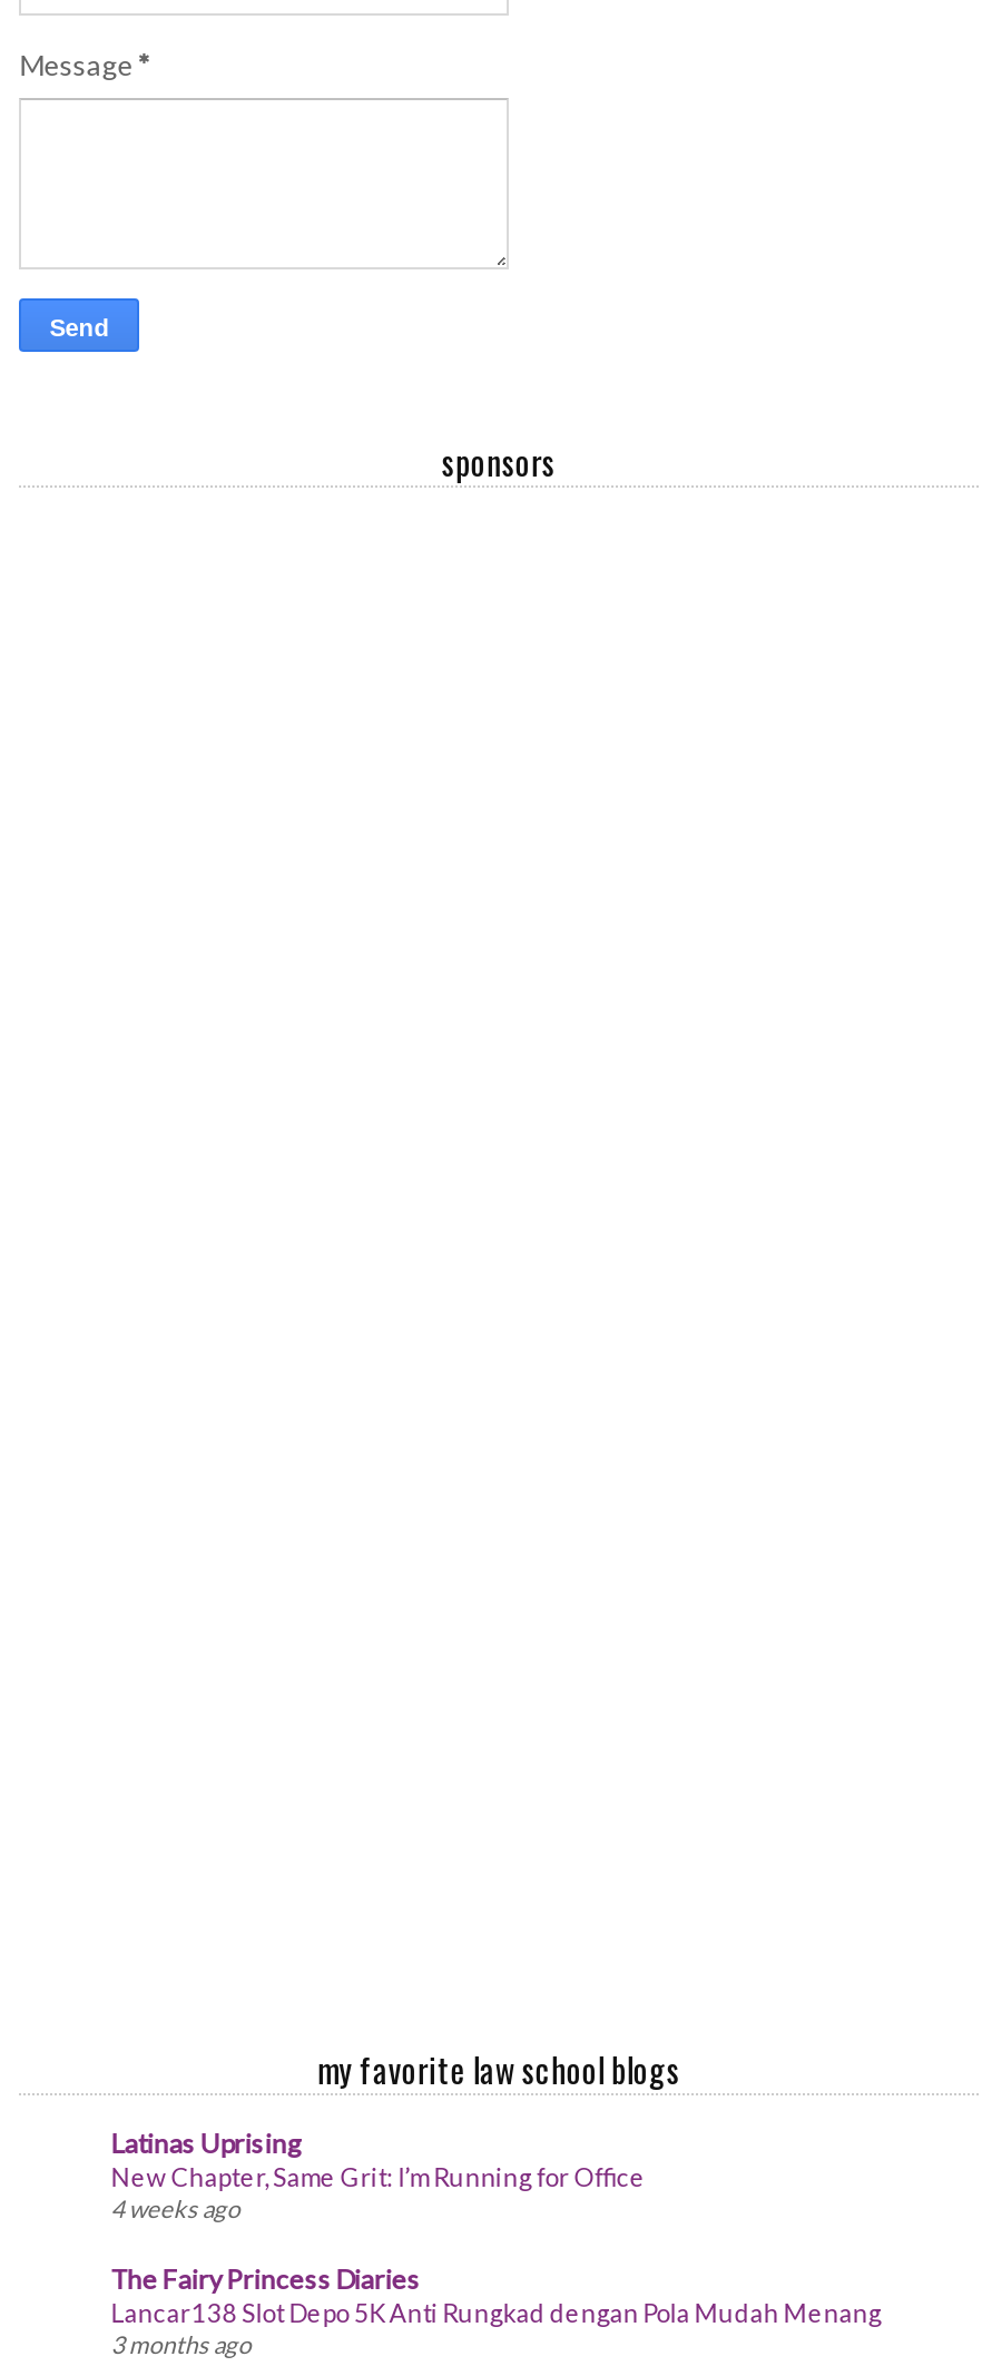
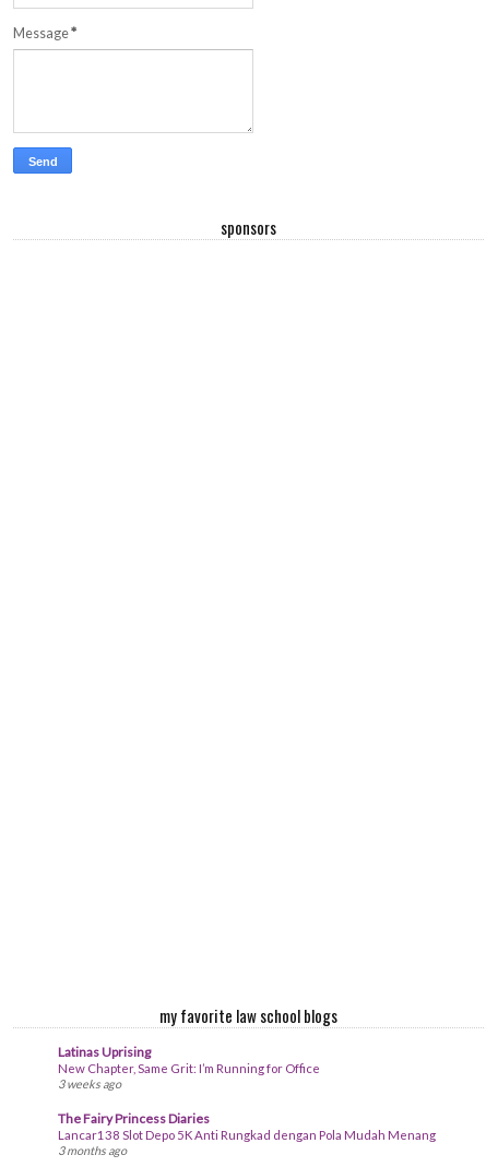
- 4 weeks ago
+ 3 weeks ago
